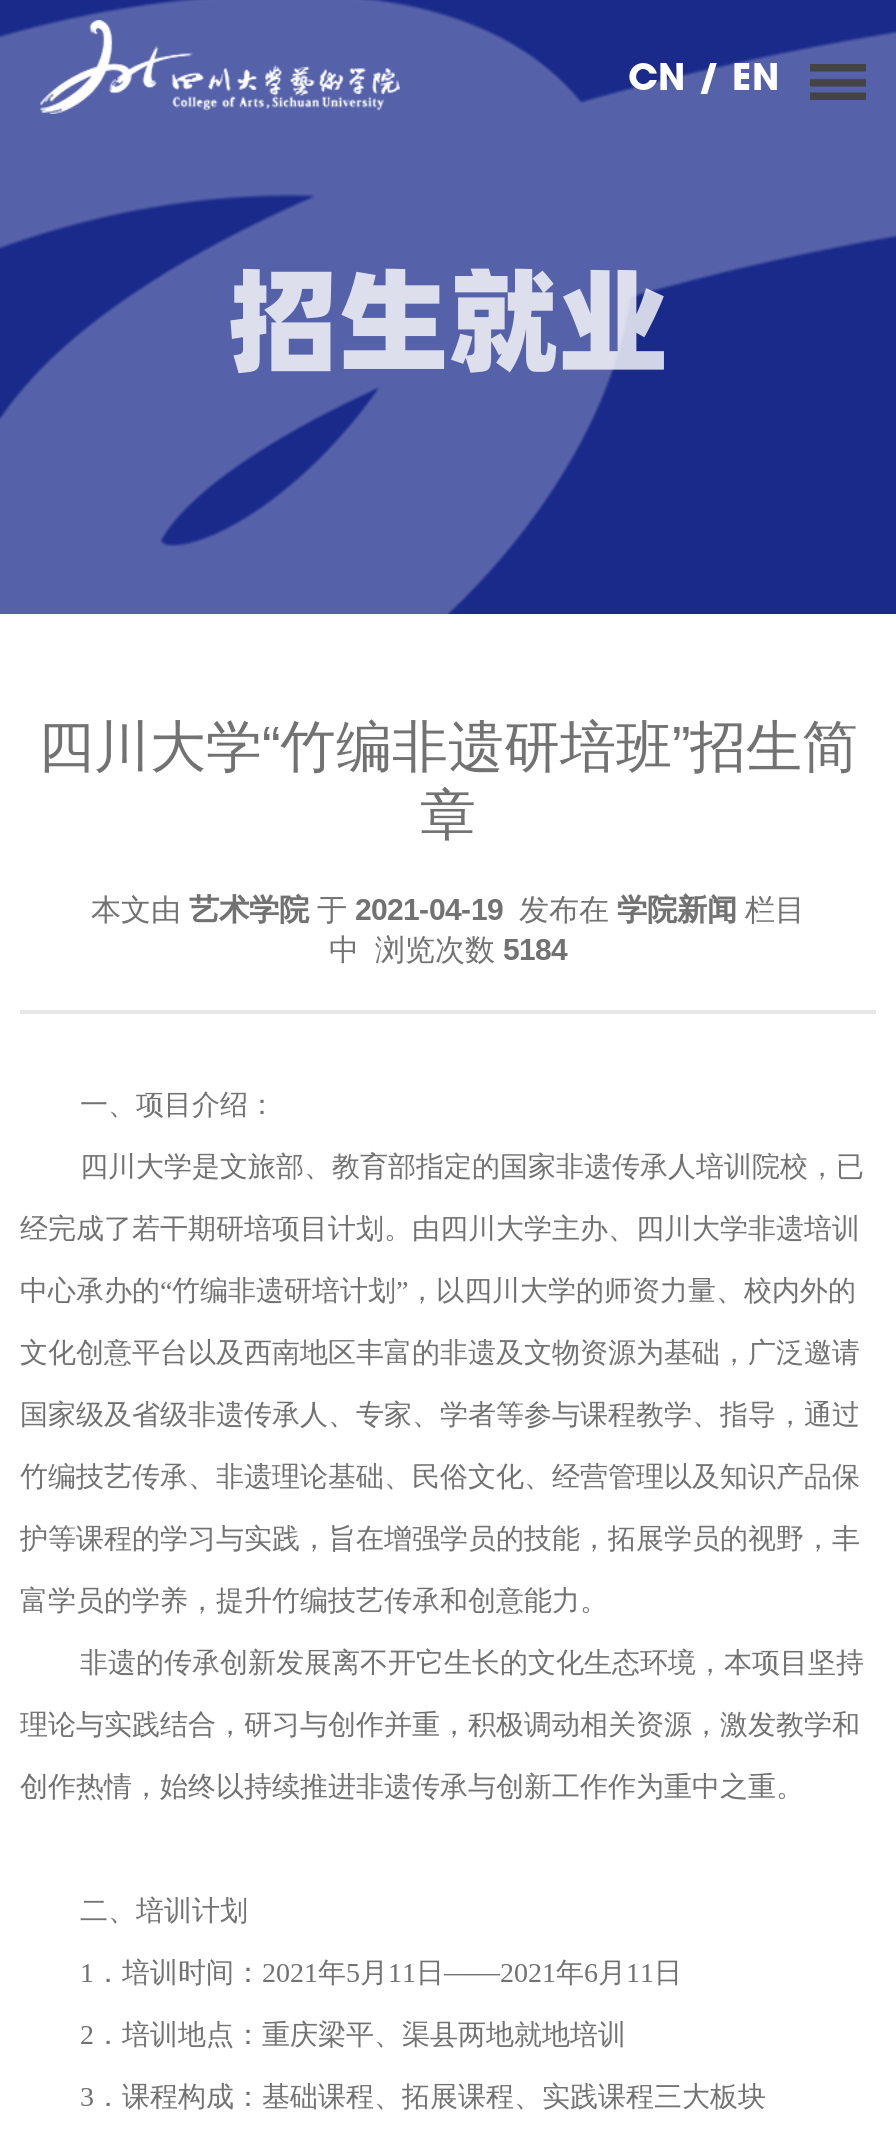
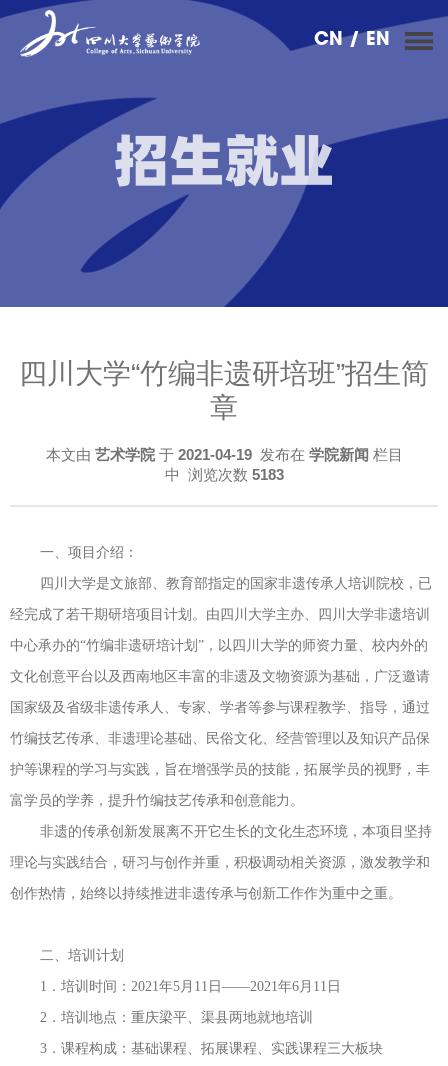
- 中 浏览次数5184
+ 中 浏览次数5183
